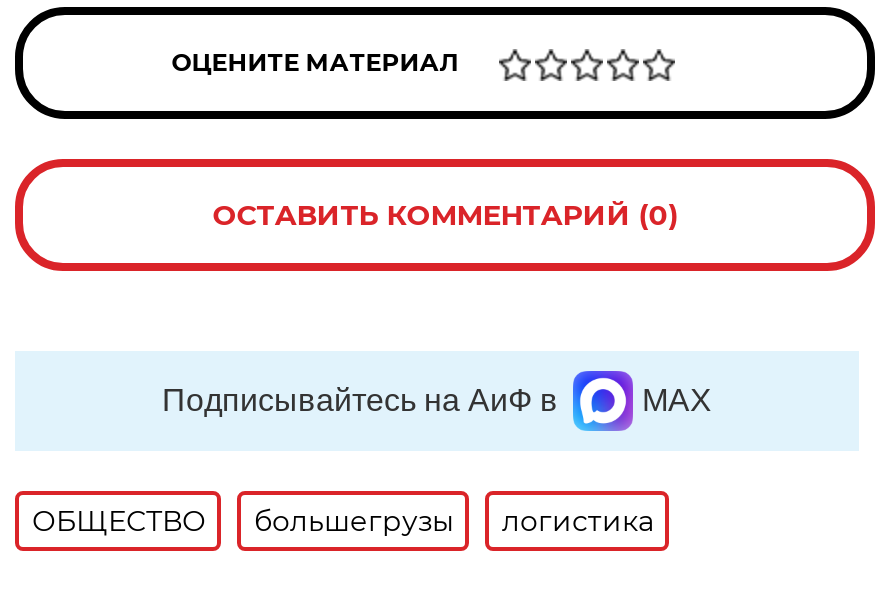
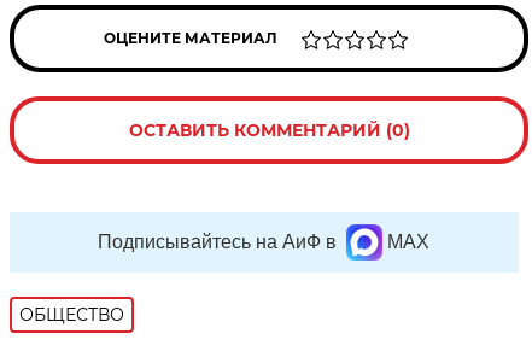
- большегрузы
- логистика
